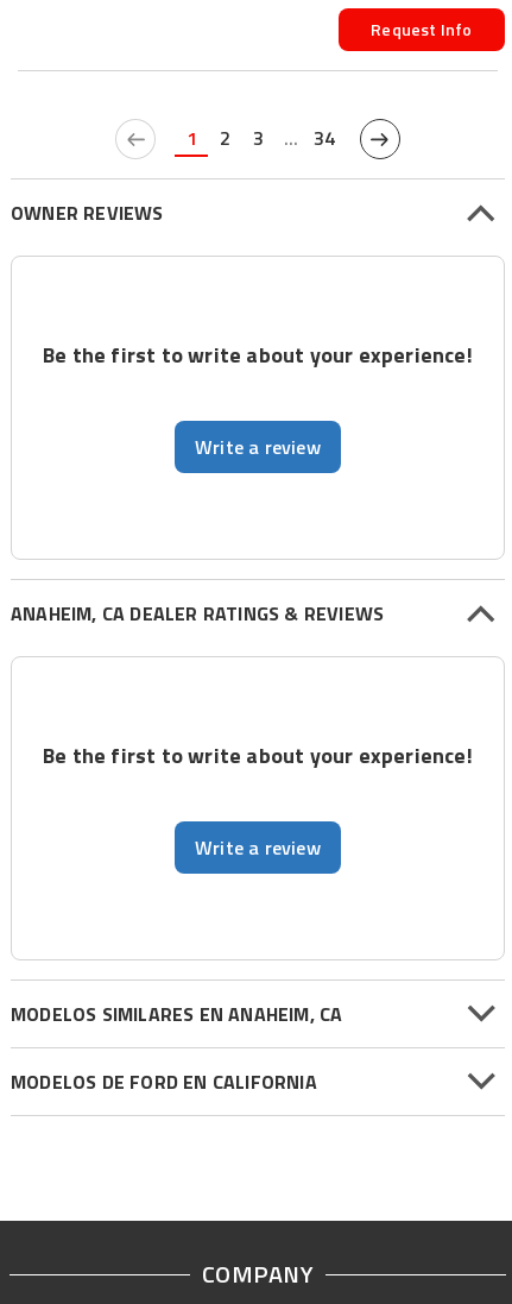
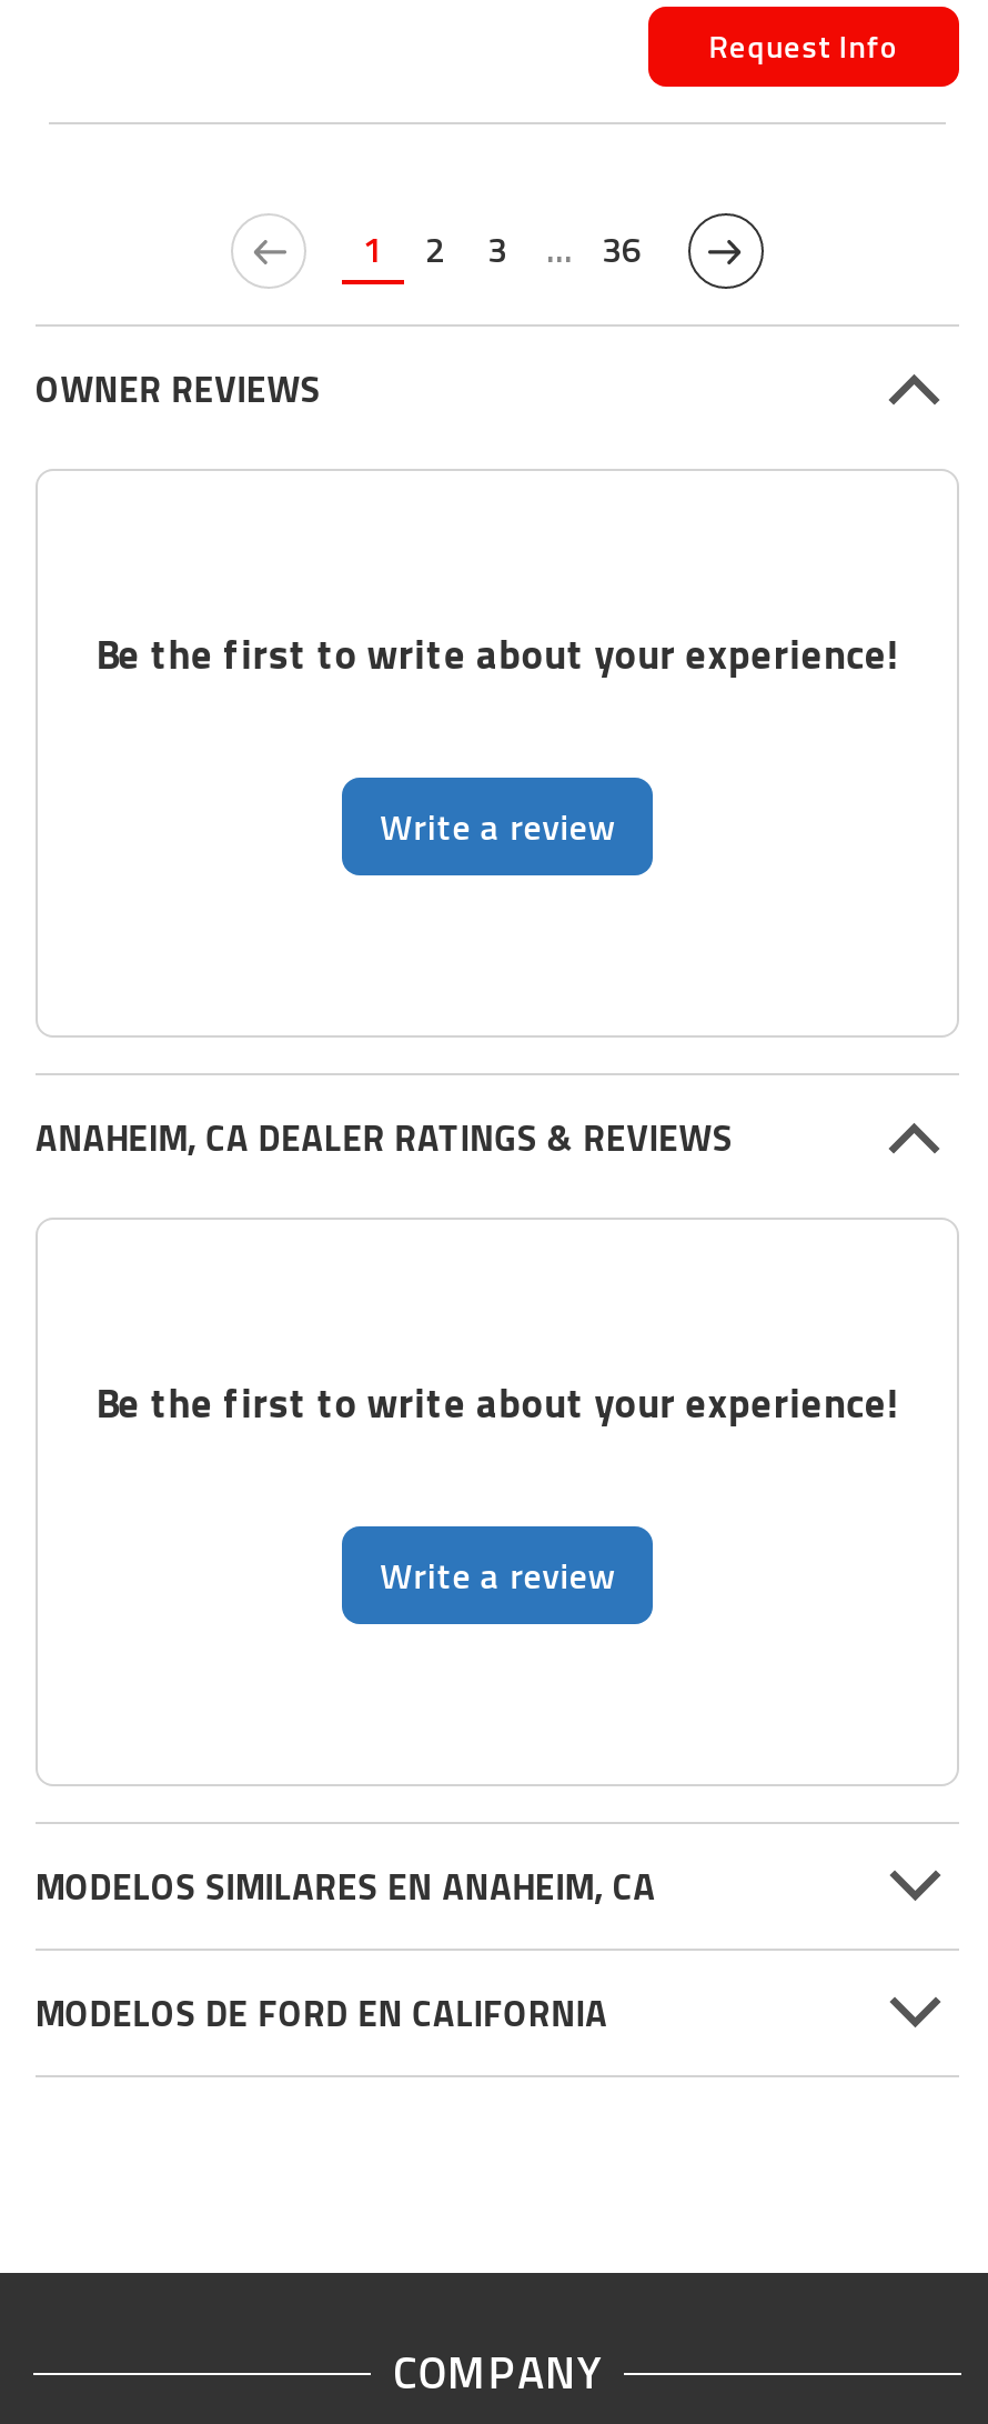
- 1 2 3 ... 34
+ 1 2 3 ... 36
